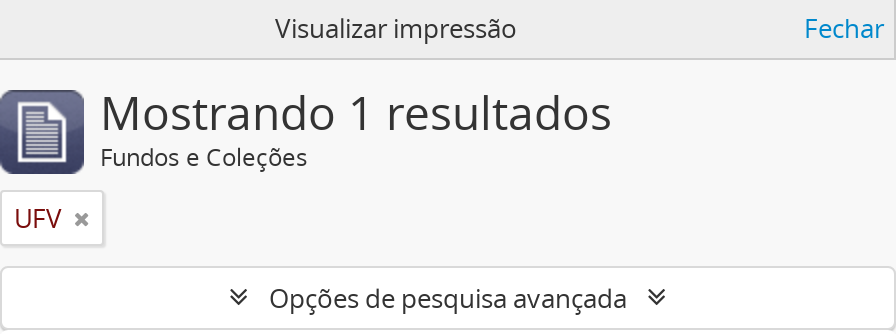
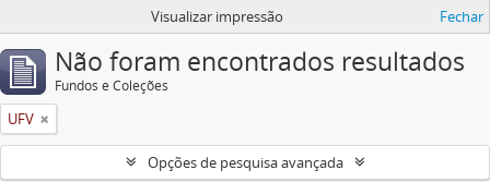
- Mostrando 1 resultados
+ Não foram encontrados resultados
